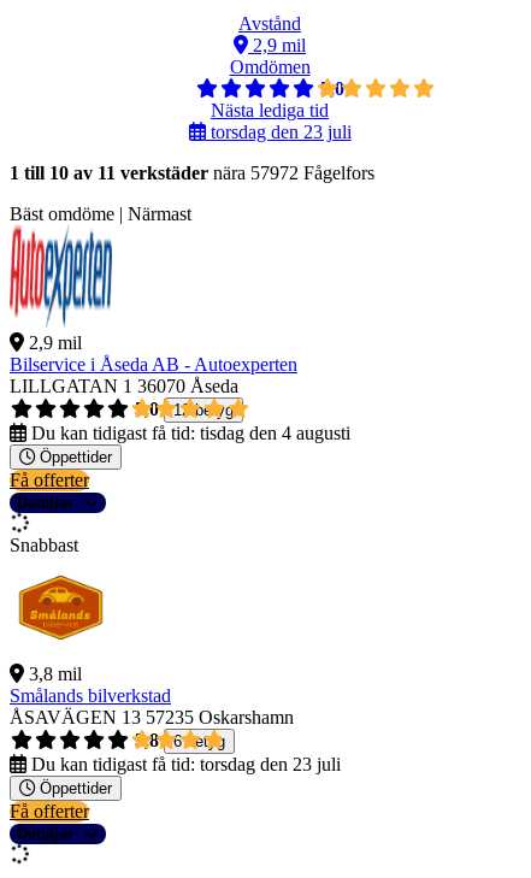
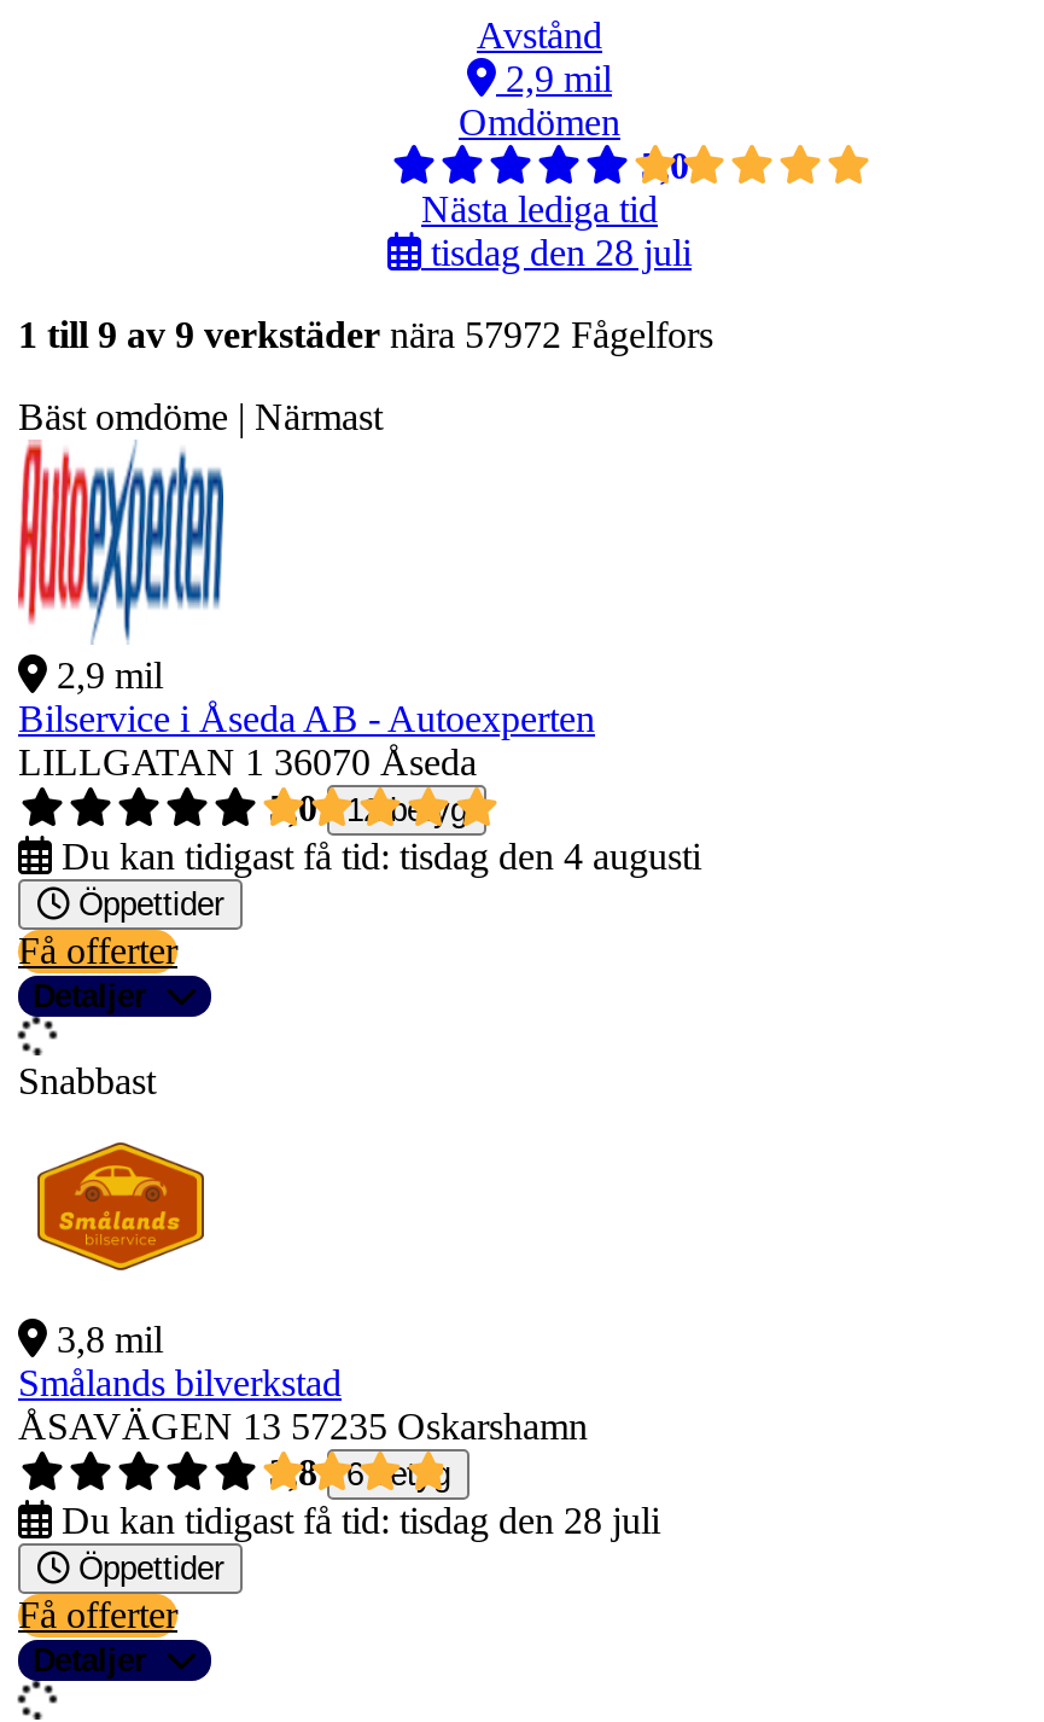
- torsdag den 23 juli
+ tisdag den 28 juli

- 1 till 10 av 11 verkstäder nära 57972 Fågelfors
+ 1 till 9 av 9 verkstäder nära 57972 Fågelfors

- Du kan tidigast få tid: torsdag den 23 juli
+ Du kan tidigast få tid: tisdag den 28 juli
